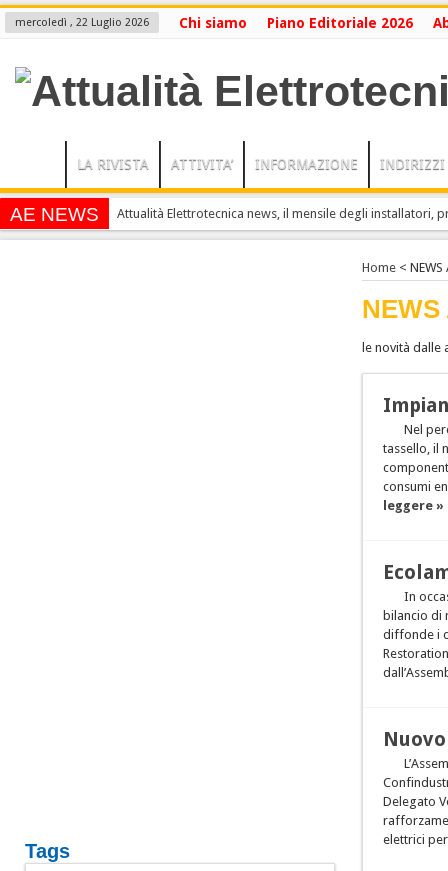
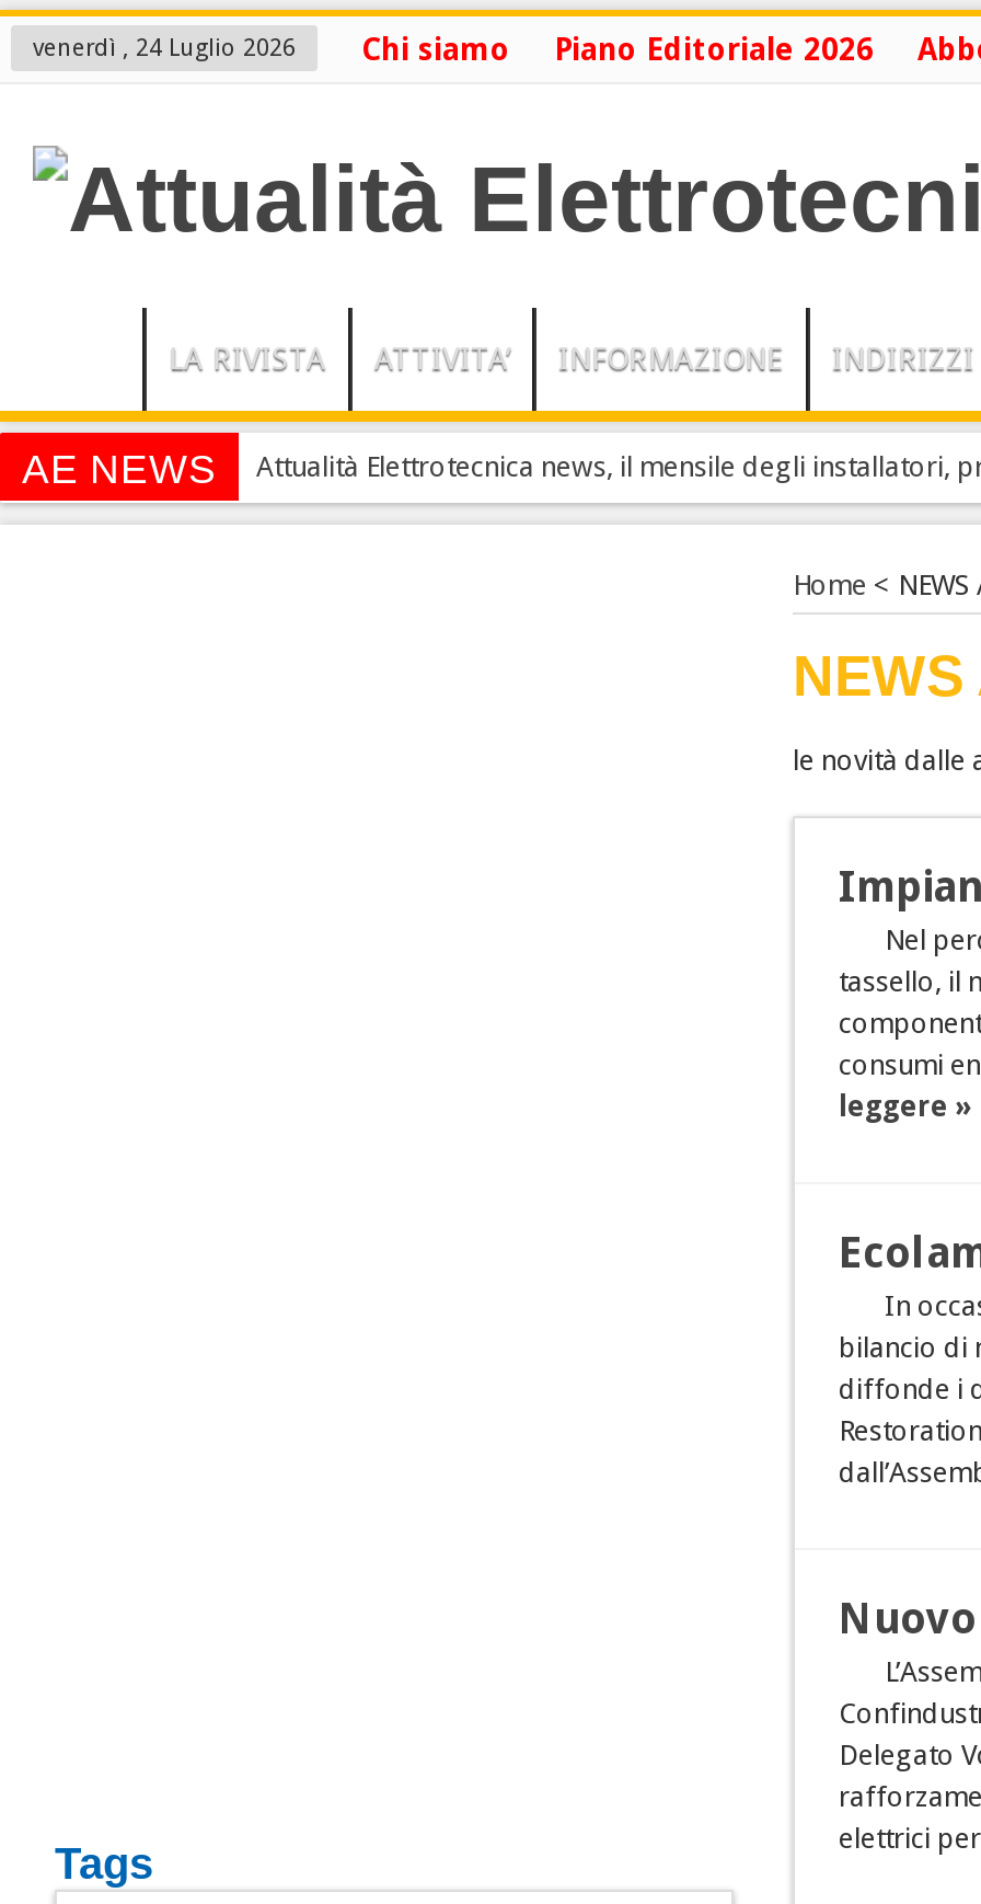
- mercoledì , 22 Luglio 2026
+ venerdì , 24 Luglio 2026
